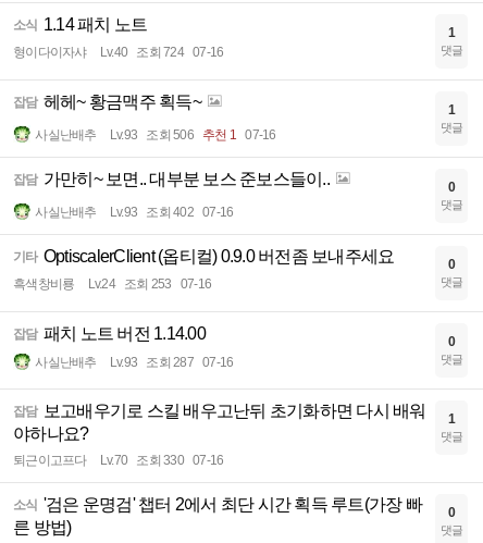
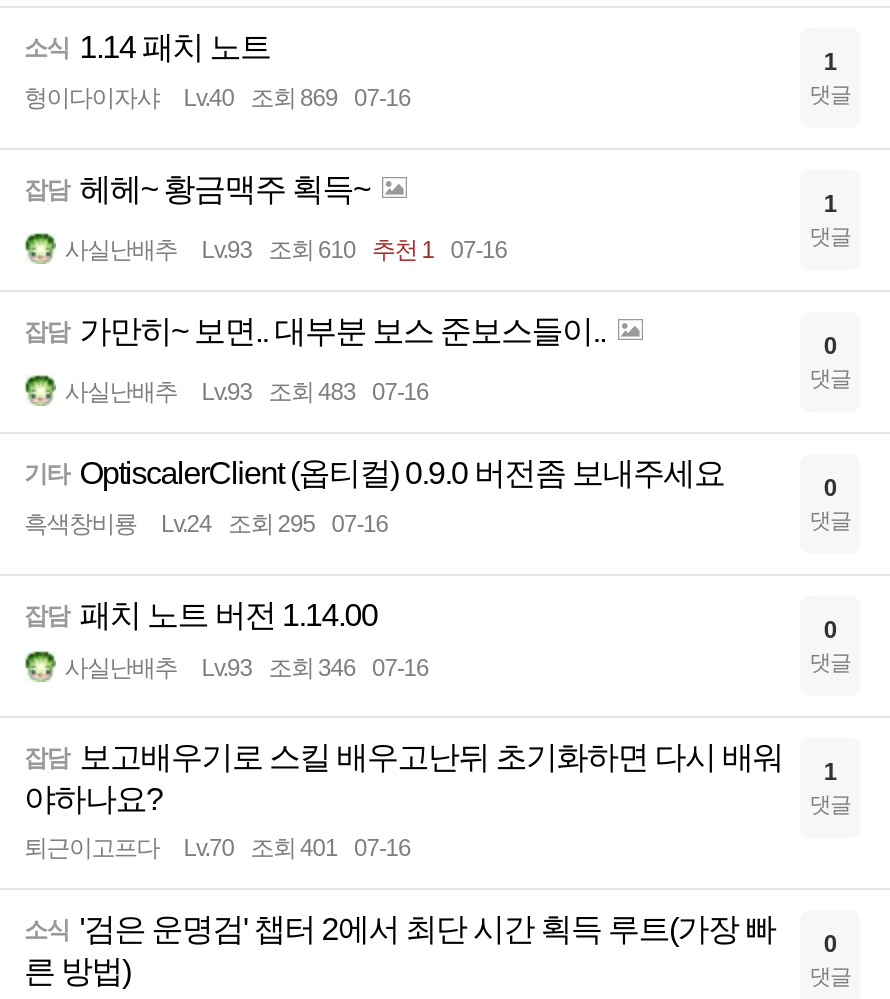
- 형이다이자샤 Lv.40 조회 724 07-16
+ 형이다이자샤 Lv.40 조회 869 07-16

- 사실난배추 Lv.93 조회 506 추천 1 07-16
+ 사실난배추 Lv.93 조회 610 추천 1 07-16

- 사실난배추 Lv.93 조회 402 07-16
+ 사실난배추 Lv.93 조회 483 07-16

- 흑색창비룡 Lv.24 조회 253 07-16
+ 흑색창비룡 Lv.24 조회 295 07-16

- 사실난배추 Lv.93 조회 287 07-16
+ 사실난배추 Lv.93 조회 346 07-16

- 퇴근이고프다 Lv.70 조회 330 07-16
+ 퇴근이고프다 Lv.70 조회 401 07-16
